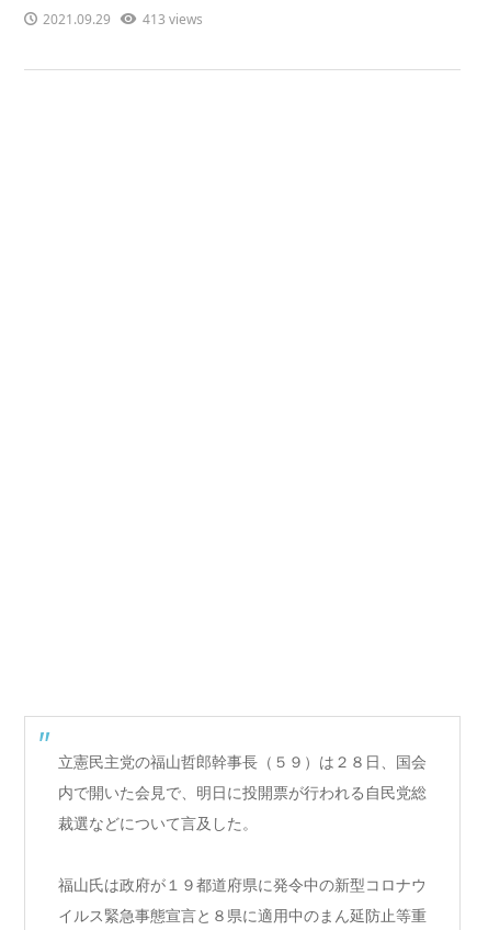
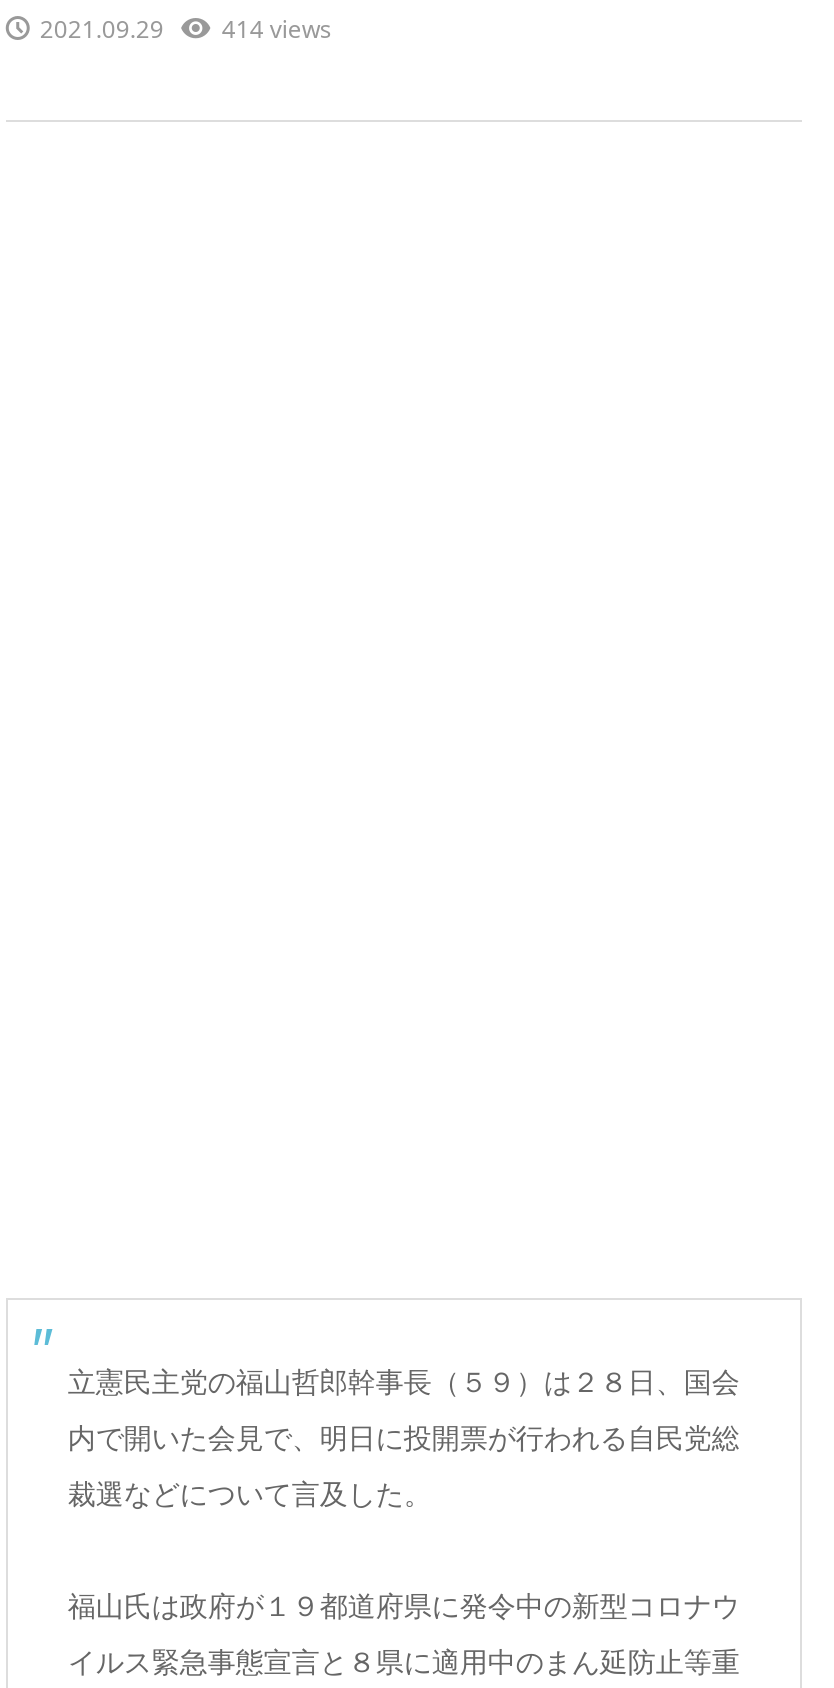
- 2021.09.29 413 views
+ 2021.09.29 414 views
